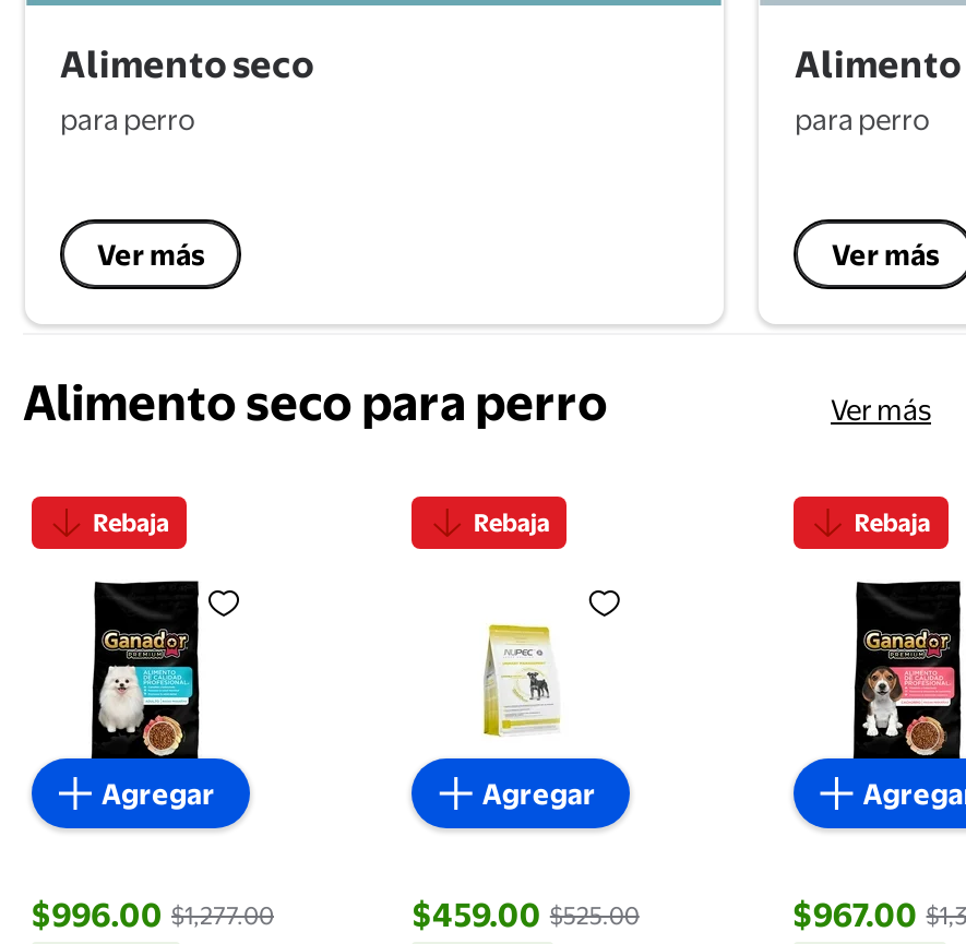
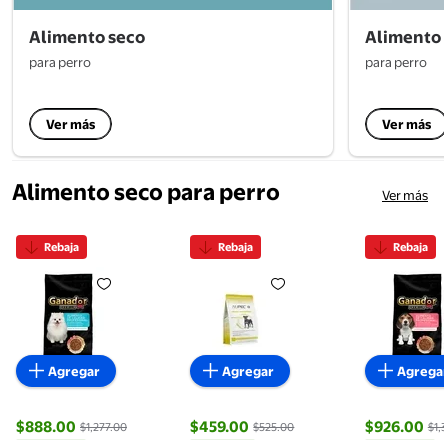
- $996.00 $1,277.00
+ $888.00 $1,277.00

- $967.00
+ $926.00
